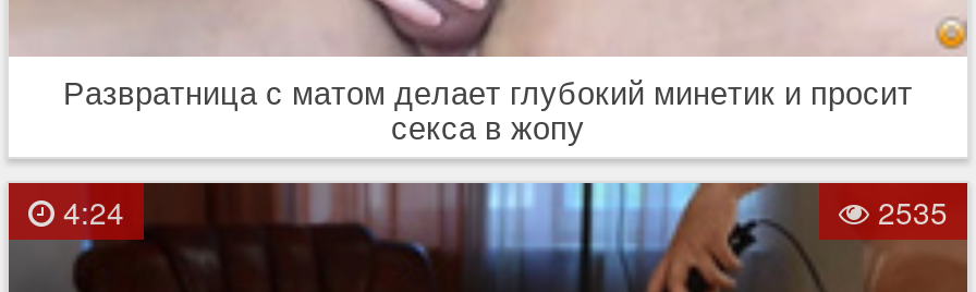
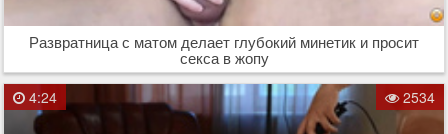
- 2535
+ 2534
